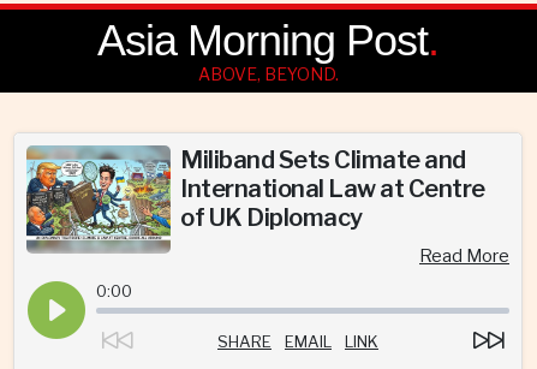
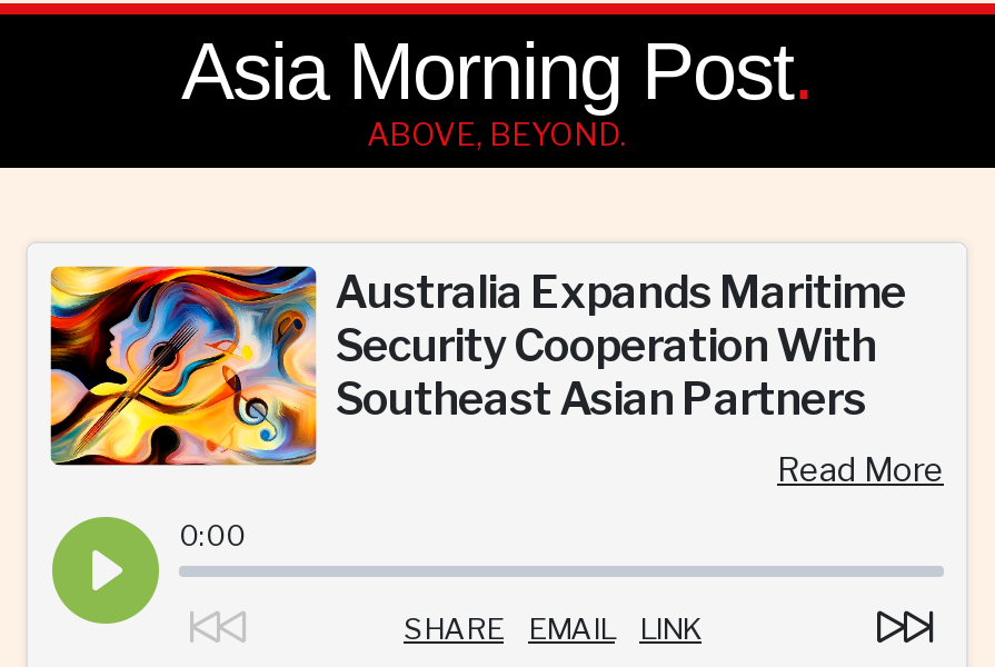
- [image]
- Miliband Sets Climate and
- International Law at Centre
- of UK Diplomacy
+ [image]
+ Australia Expands Maritime
+ Security Cooperation With
+ Southeast Asian Partners
